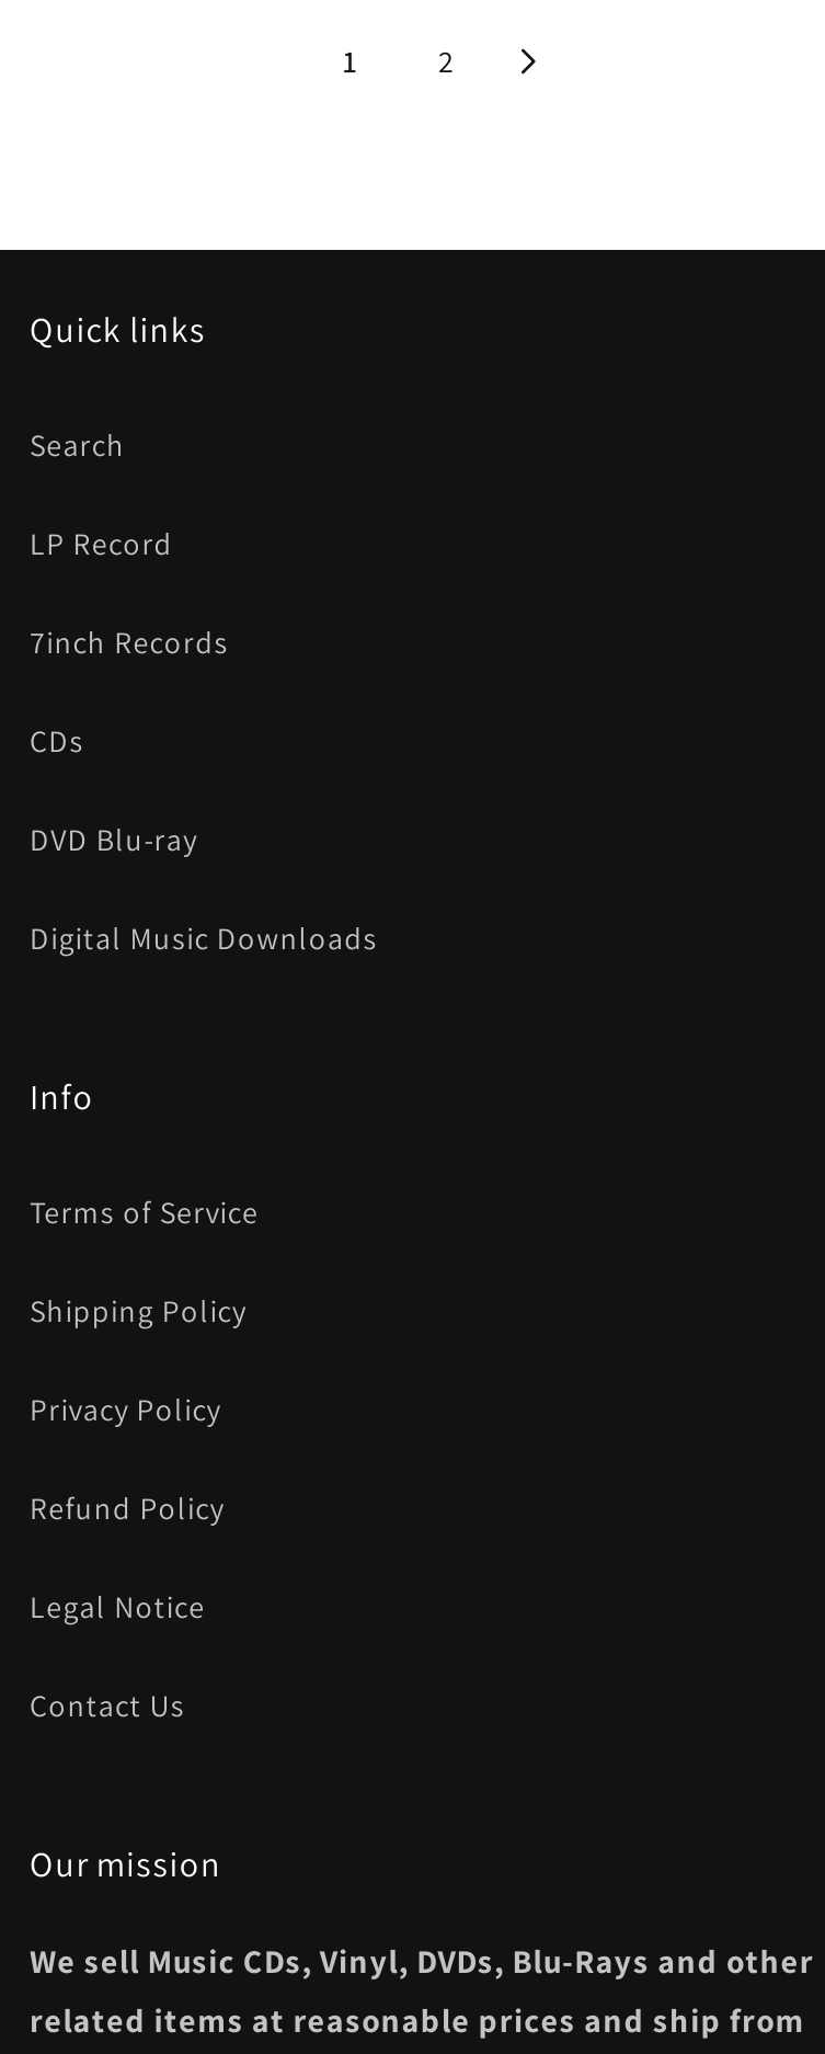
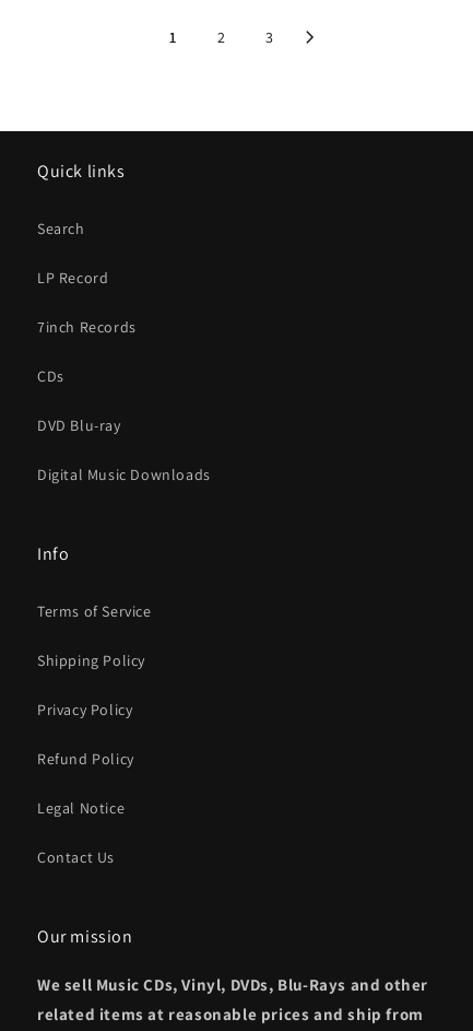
+ 3
